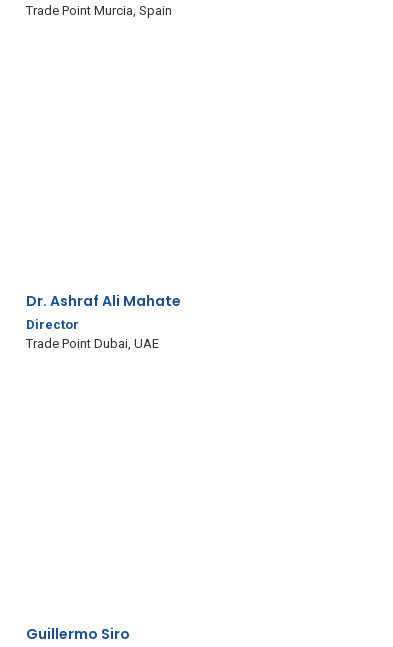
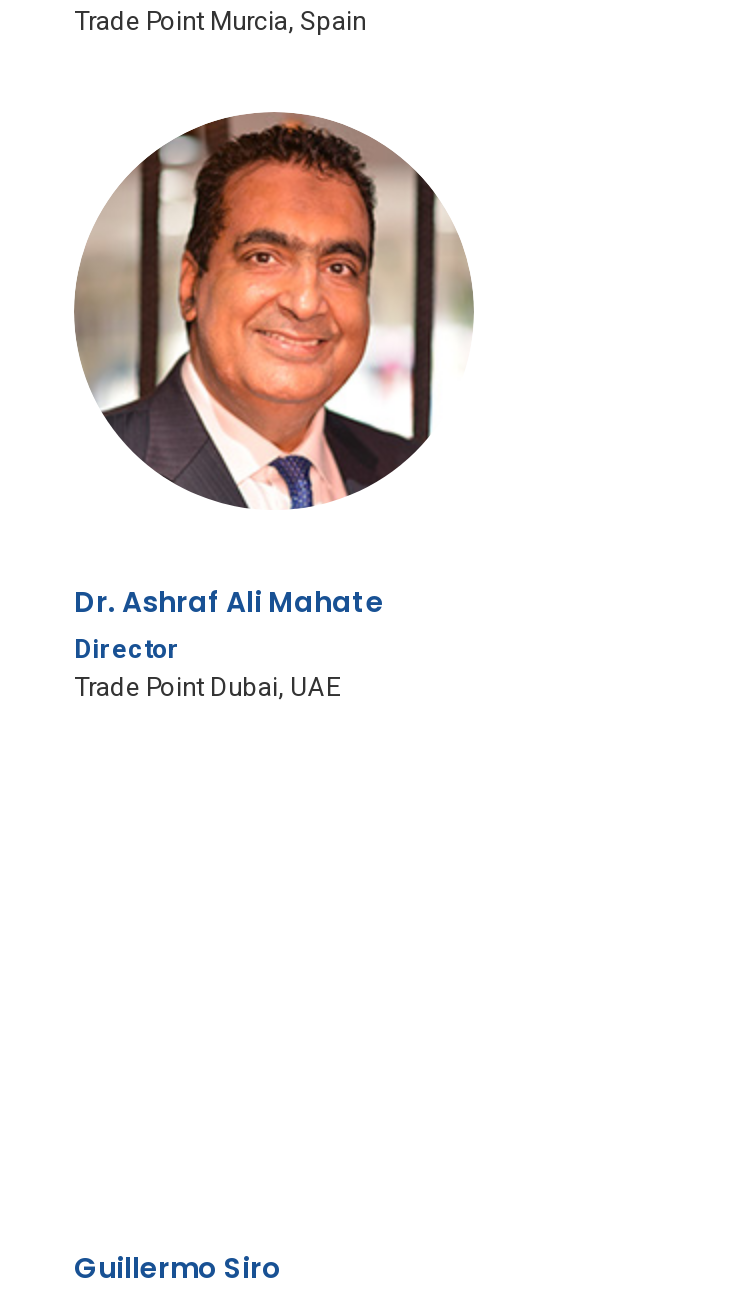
+ [image]
